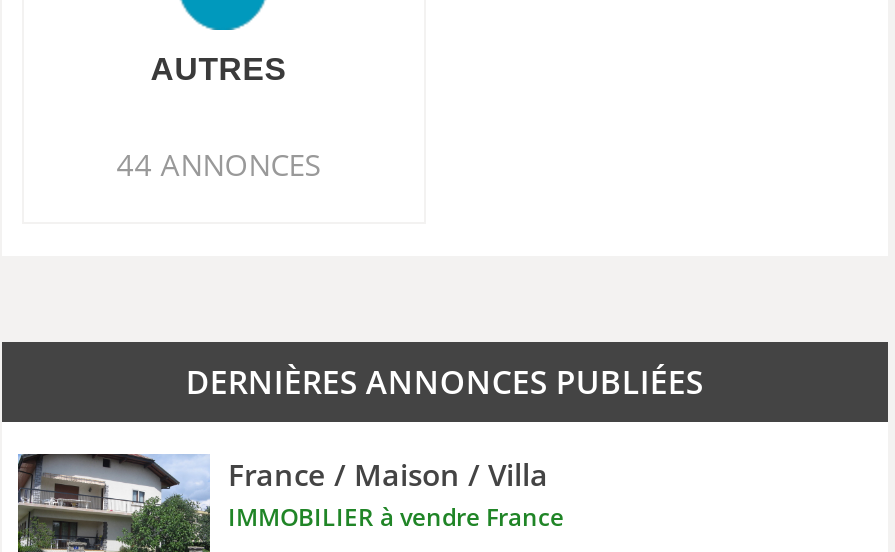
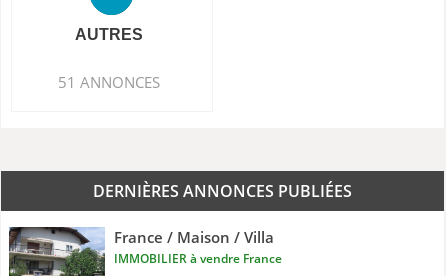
- 44 ANNONCES
+ 51 ANNONCES
